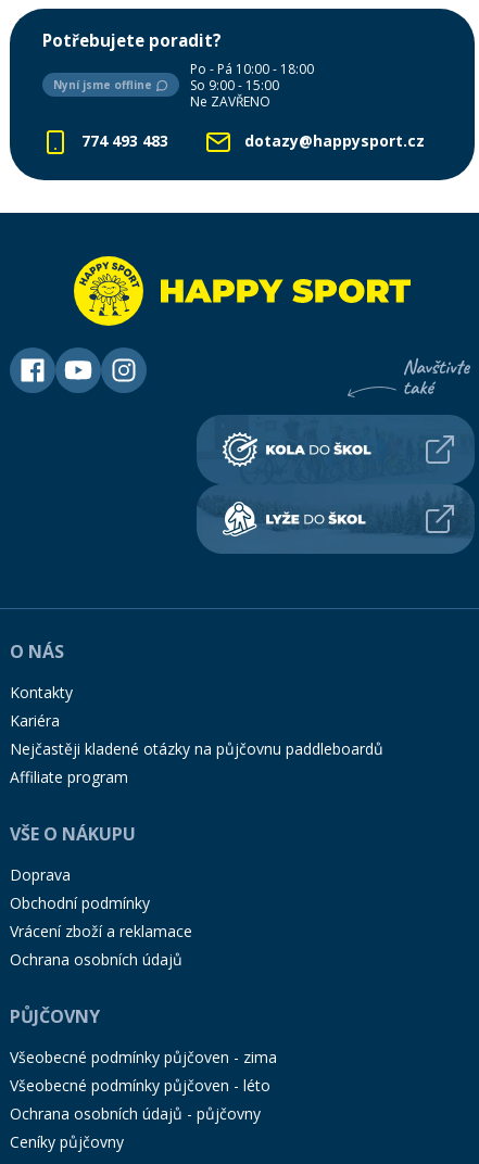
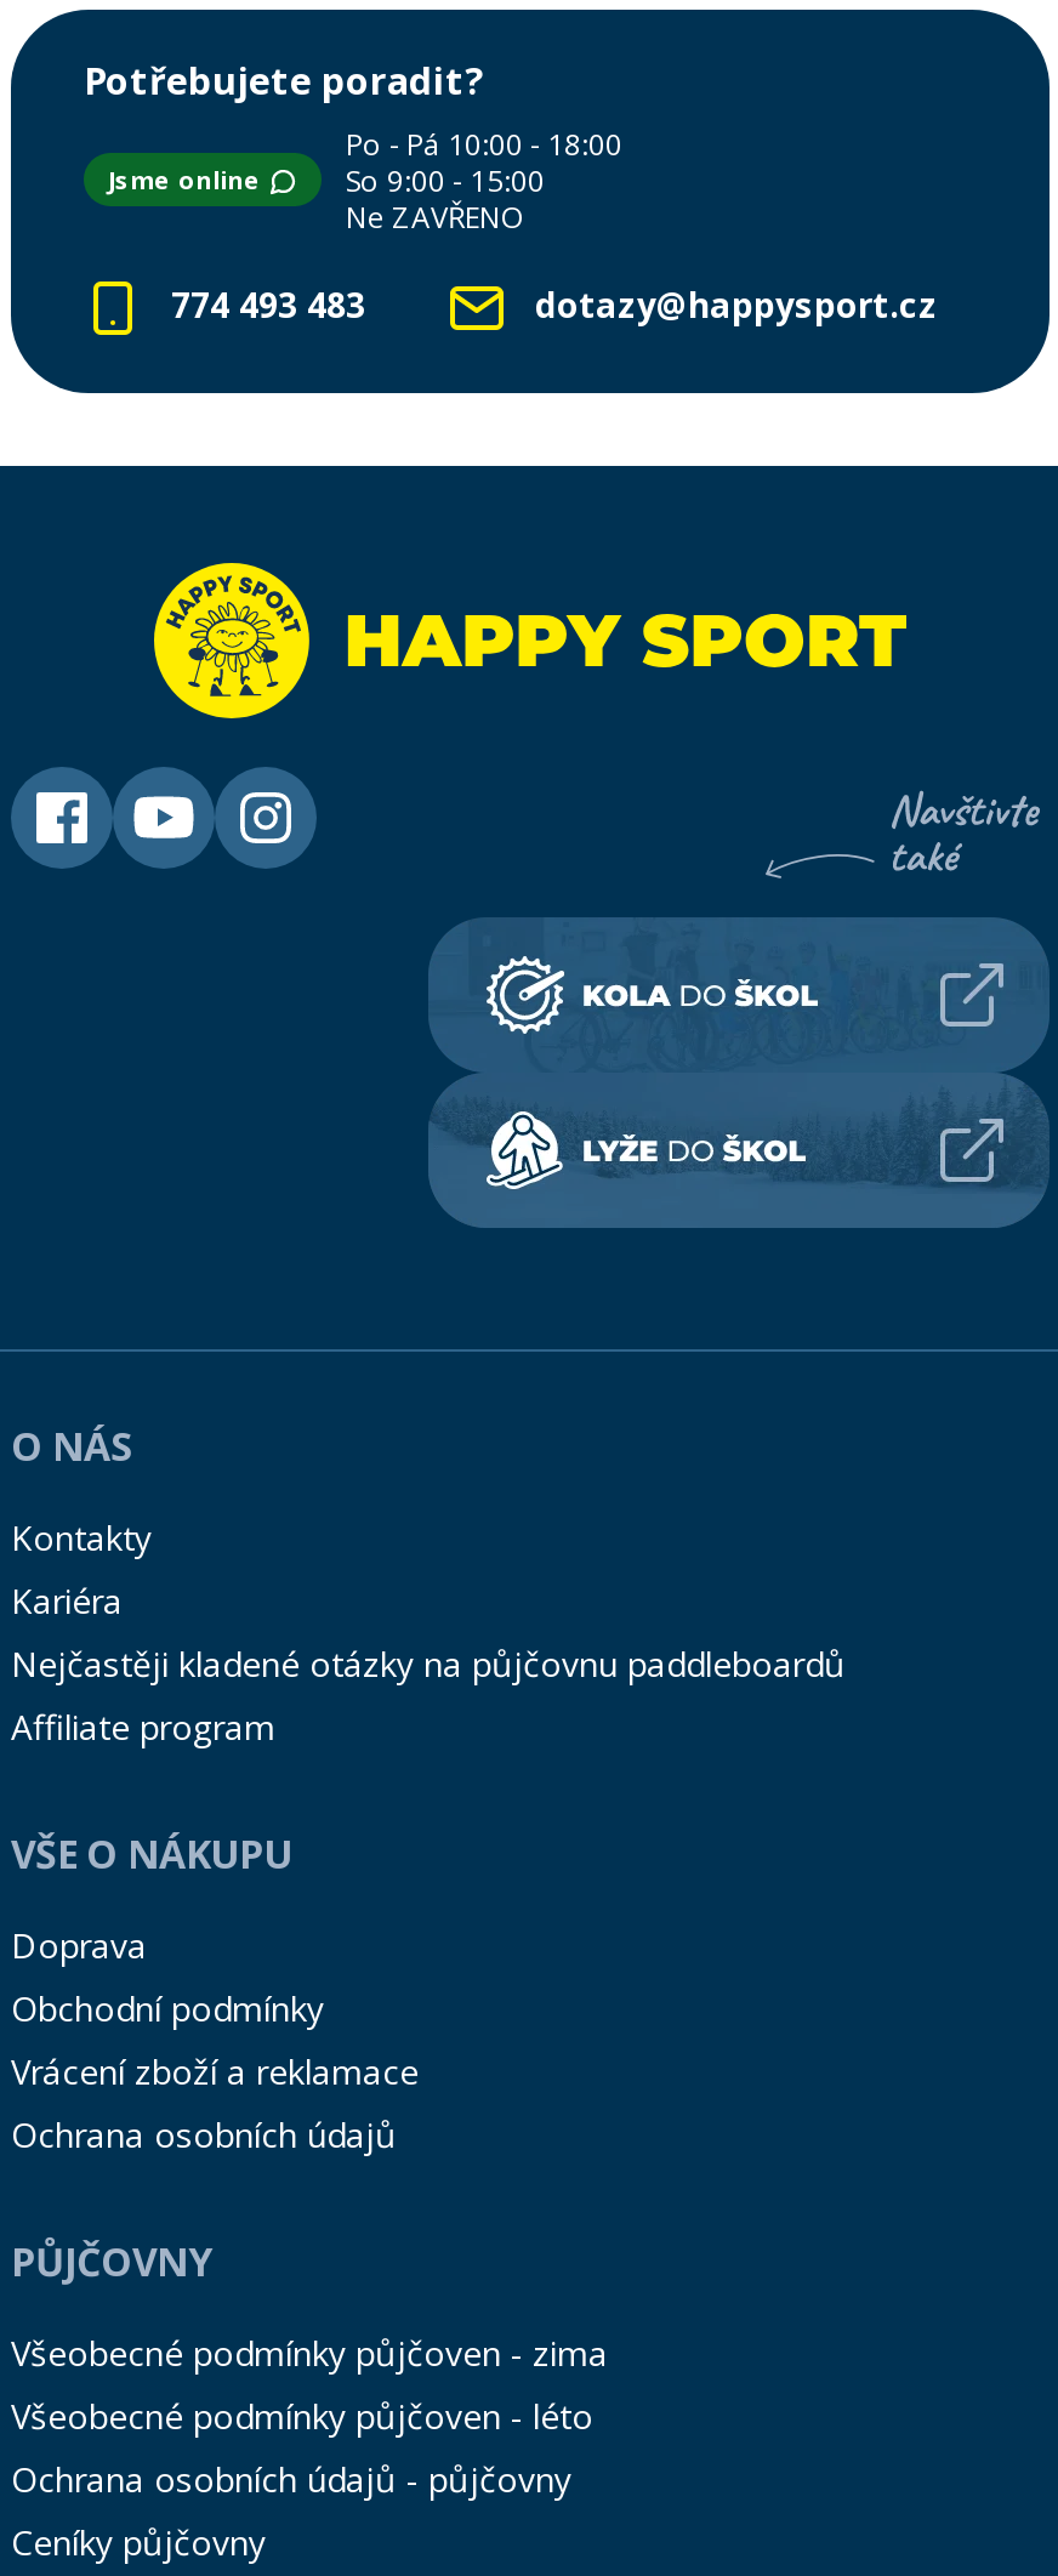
- Nyní jsme offline
+ Jsme online
